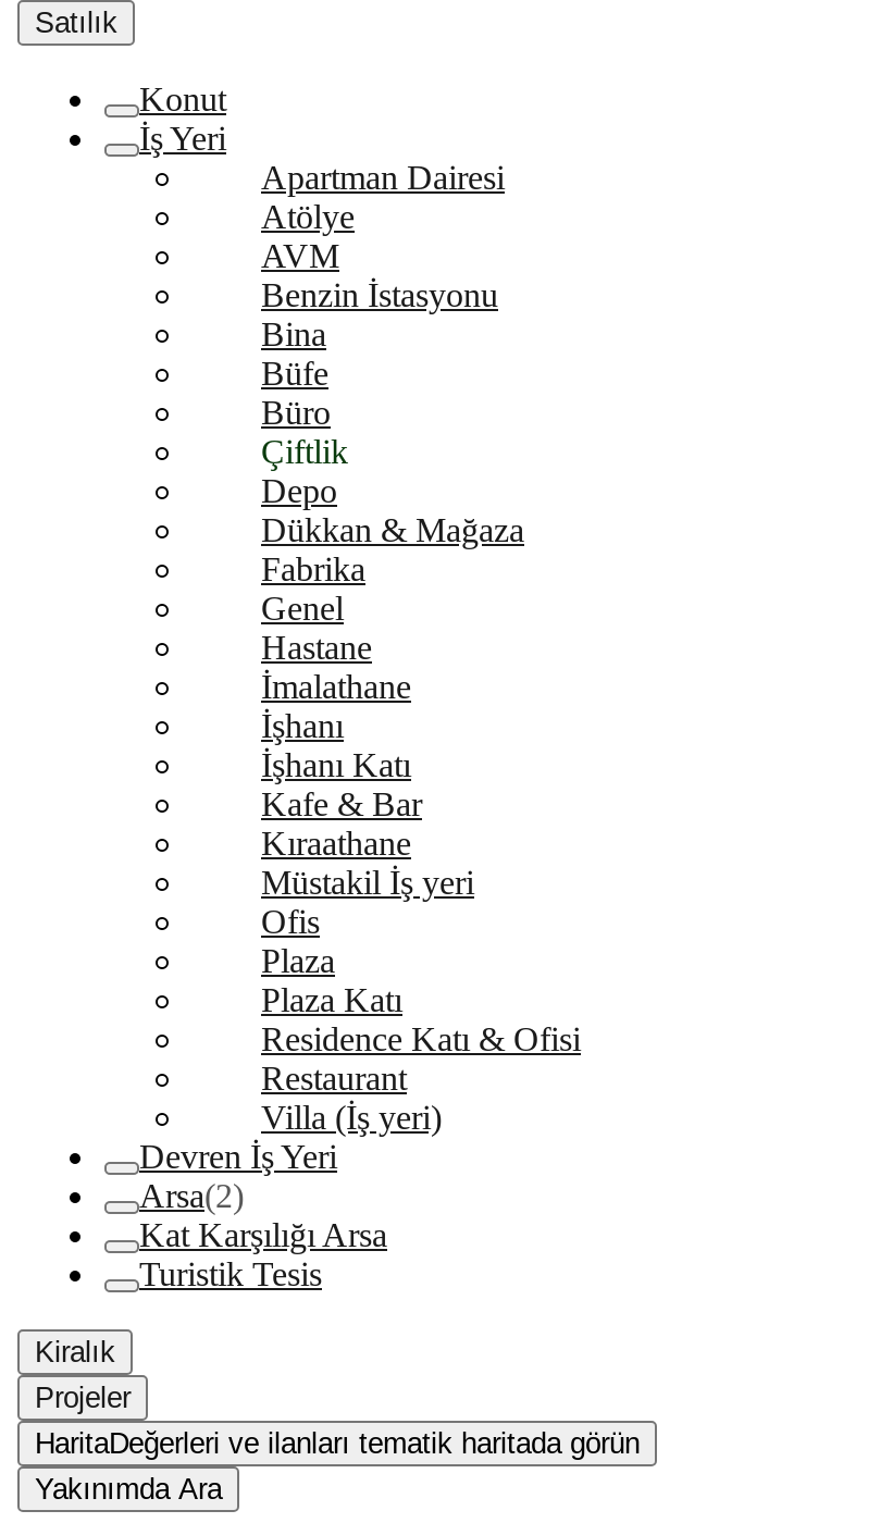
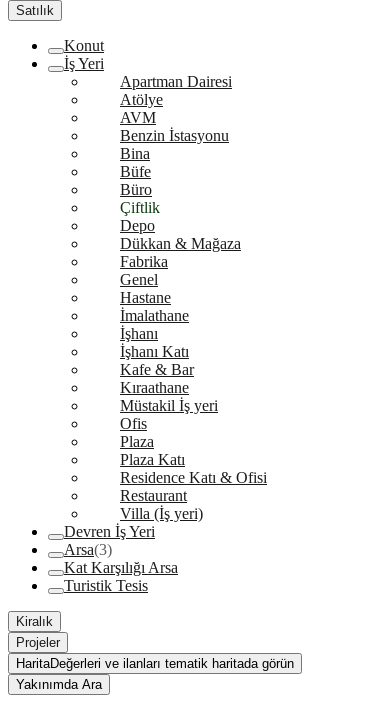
- Arsa(2)
+ Arsa(3)
